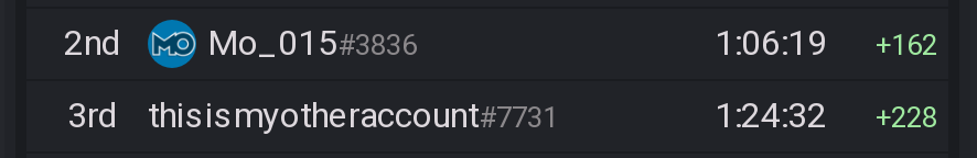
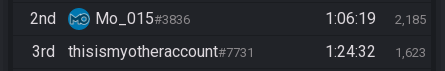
- 1:06:19 162
+ 1:06:19 2,185

- 1:24:32 228
+ 1:24:32 1,623
